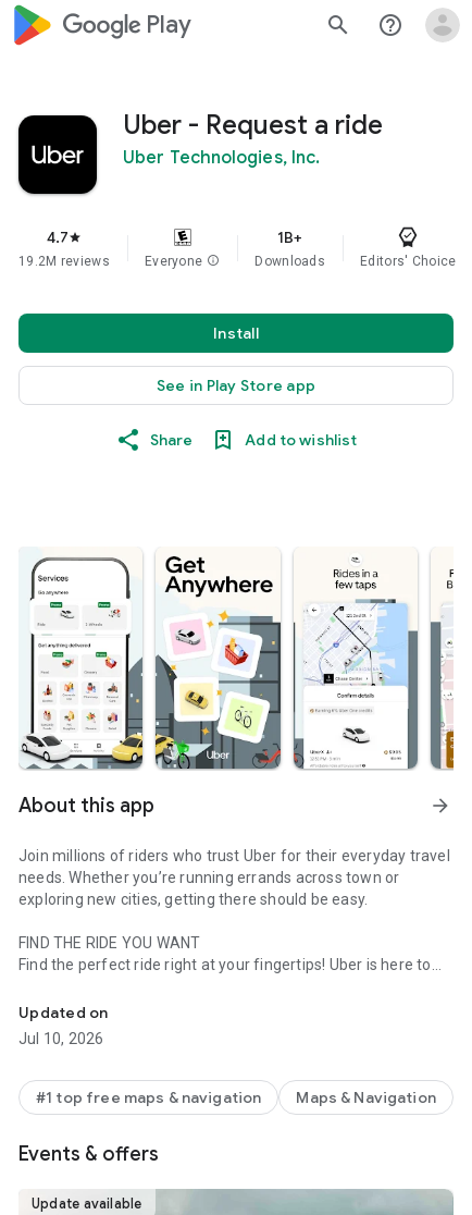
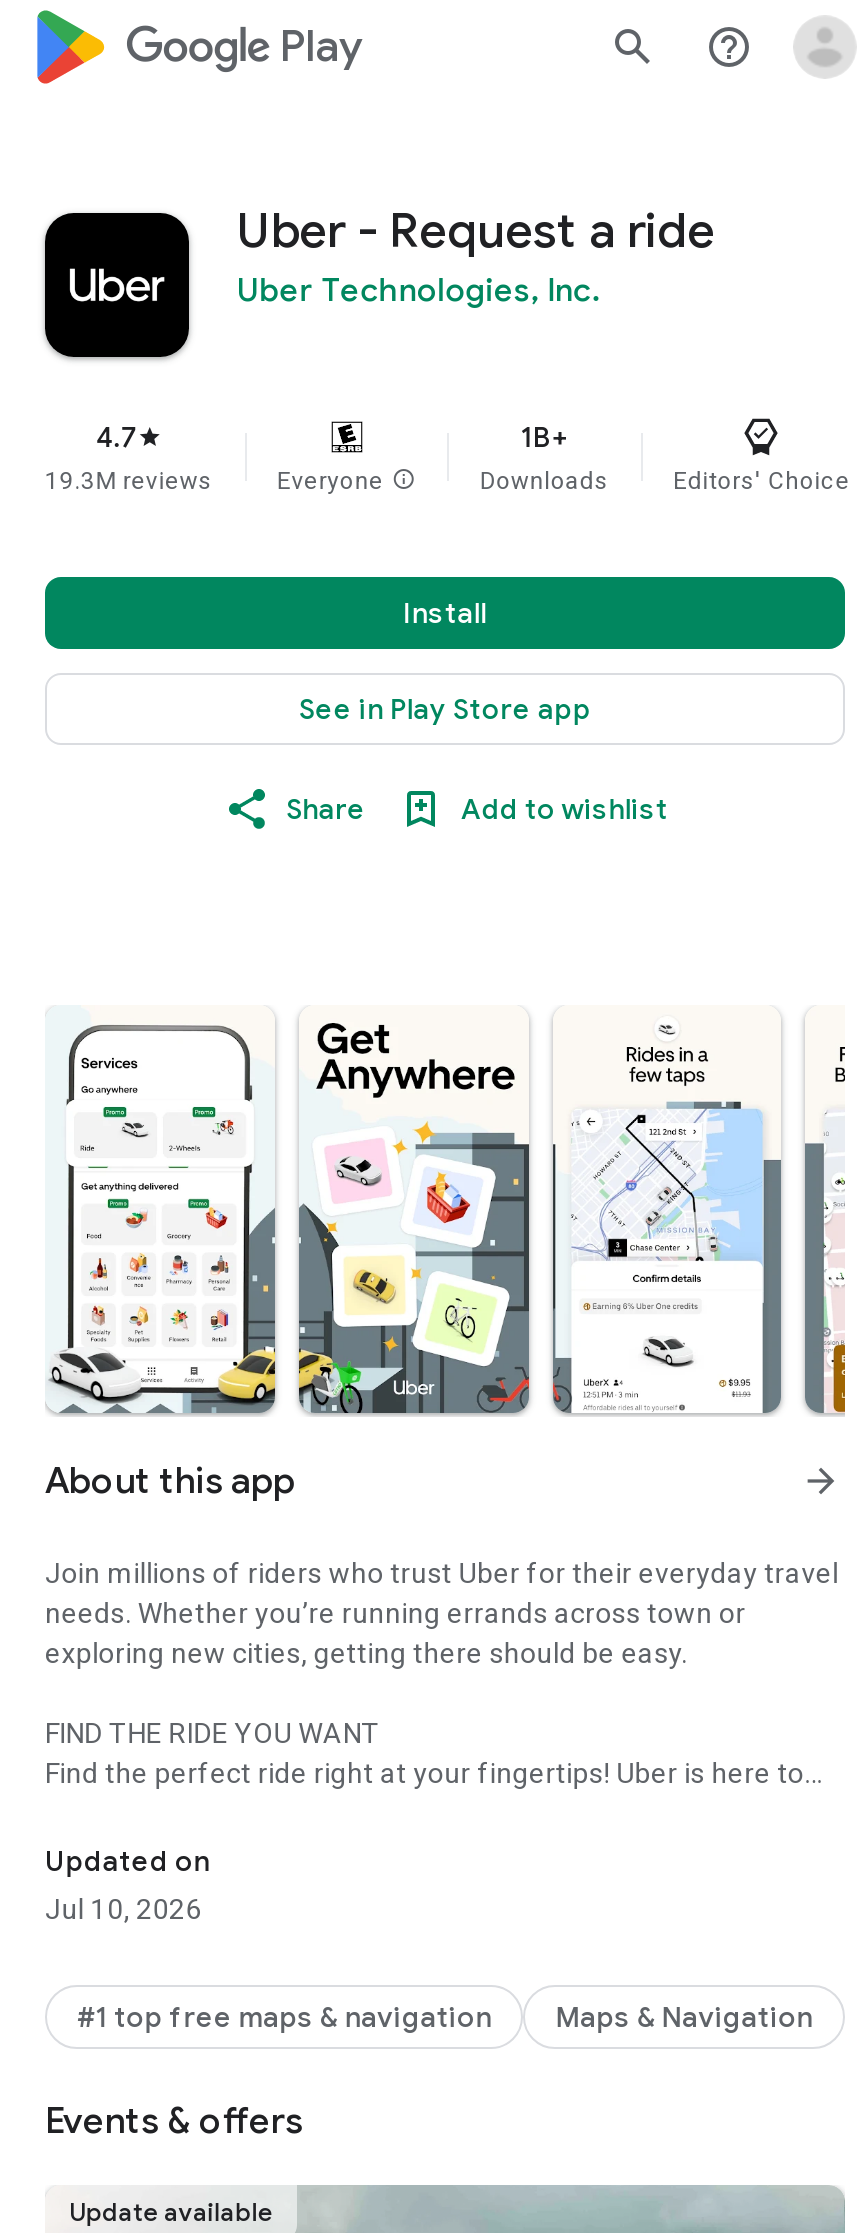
- 19.2M reviews
+ 19.3M reviews
